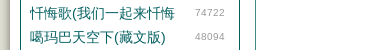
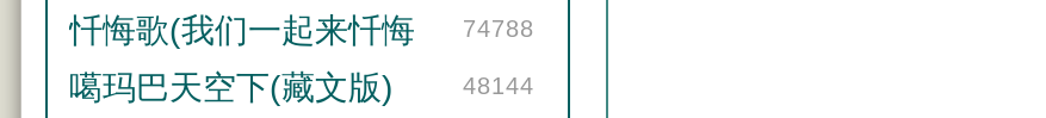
- 忏悔歌(我们一起来忏悔 74722
+ 忏悔歌(我们一起来忏悔 74788

- 48094
+ 48144
